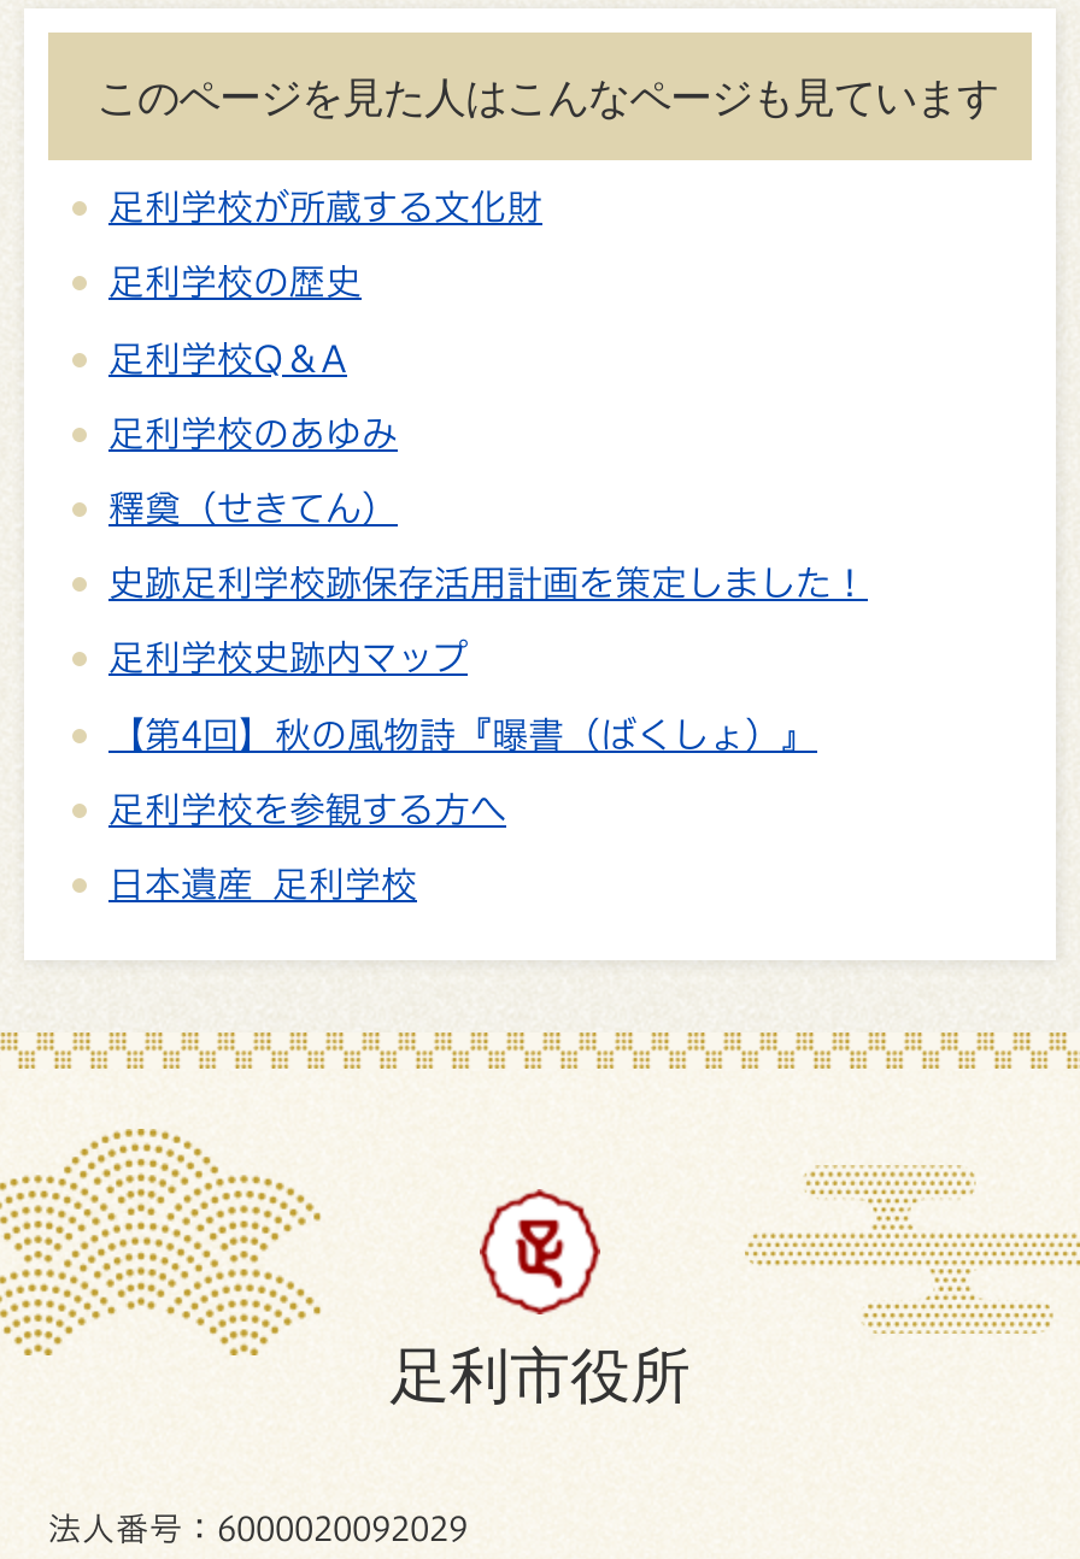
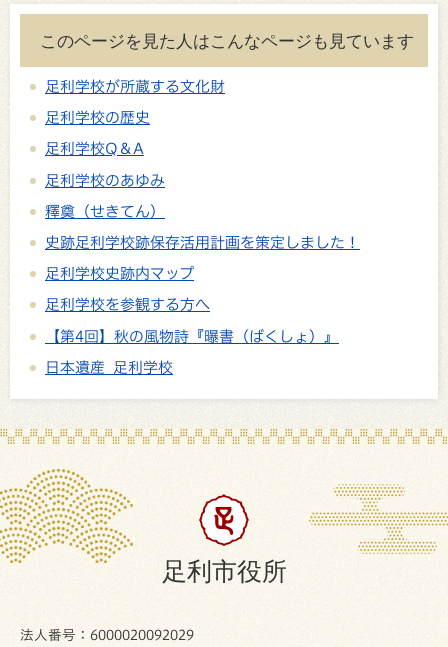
moved down: 【第4回】秋の風物詩『曝書（ばくしょ）』

moved up: 足利学校を参観する方へ
